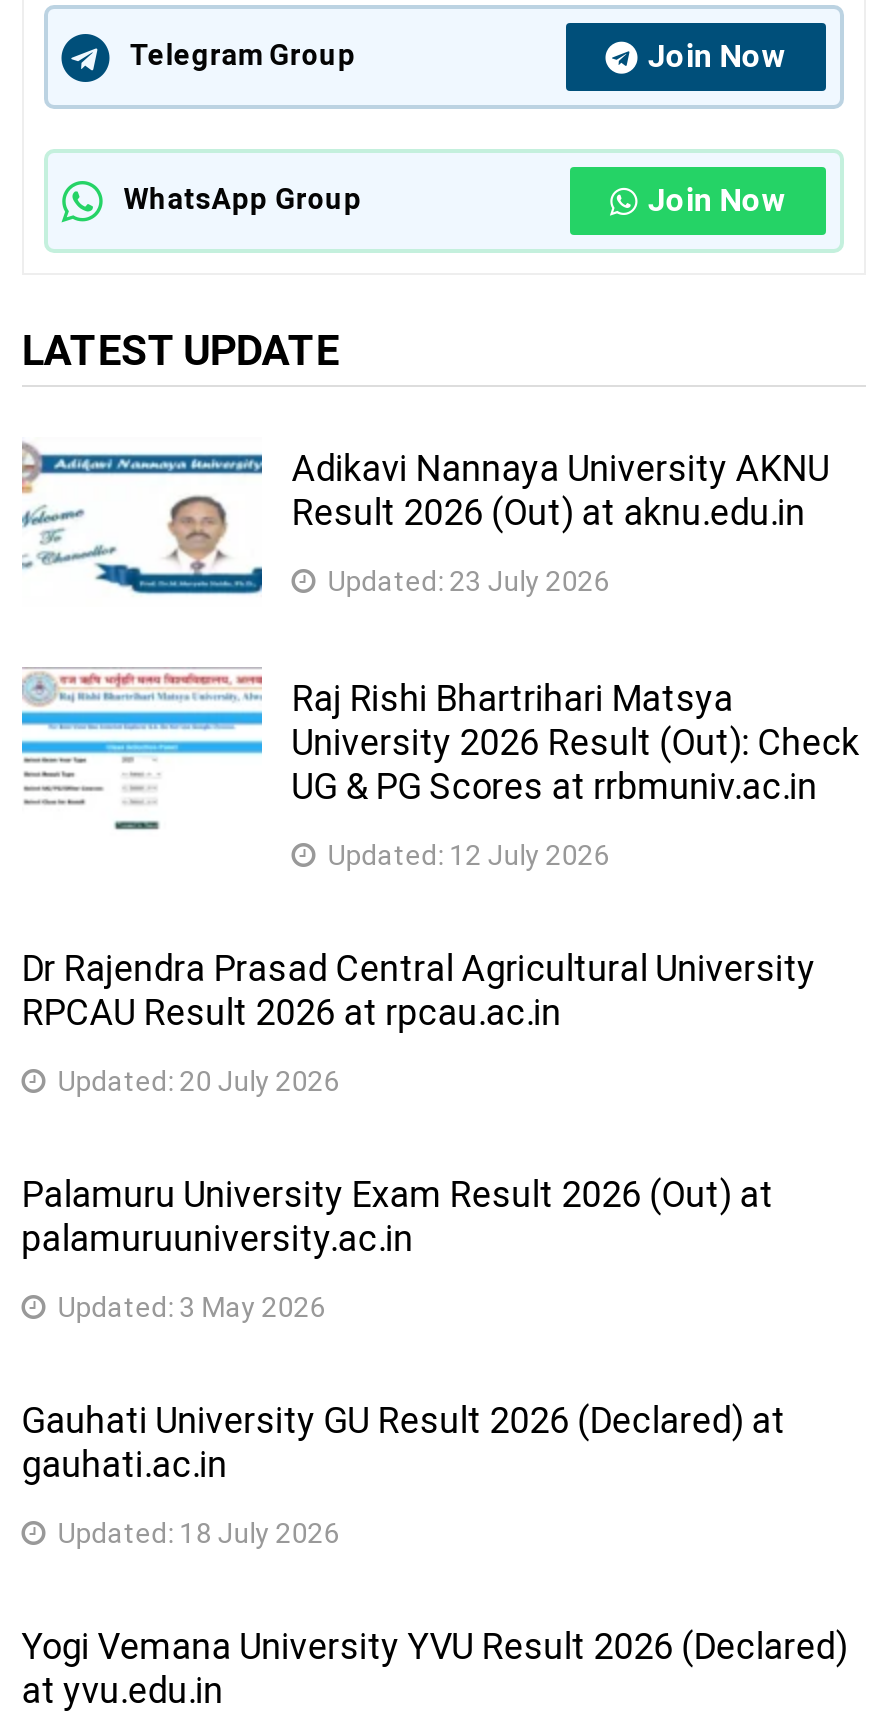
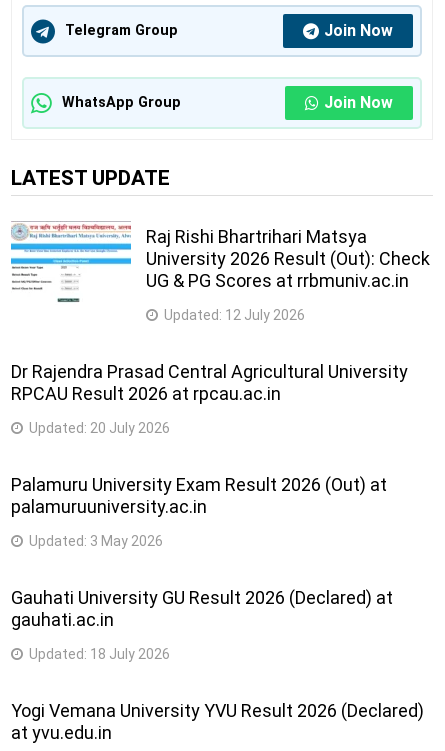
- [image]
- Adikavi Nannaya University AKNU
- Result 2026 (Out) at aknu.edu.in
- Updated: 23 July 2026
